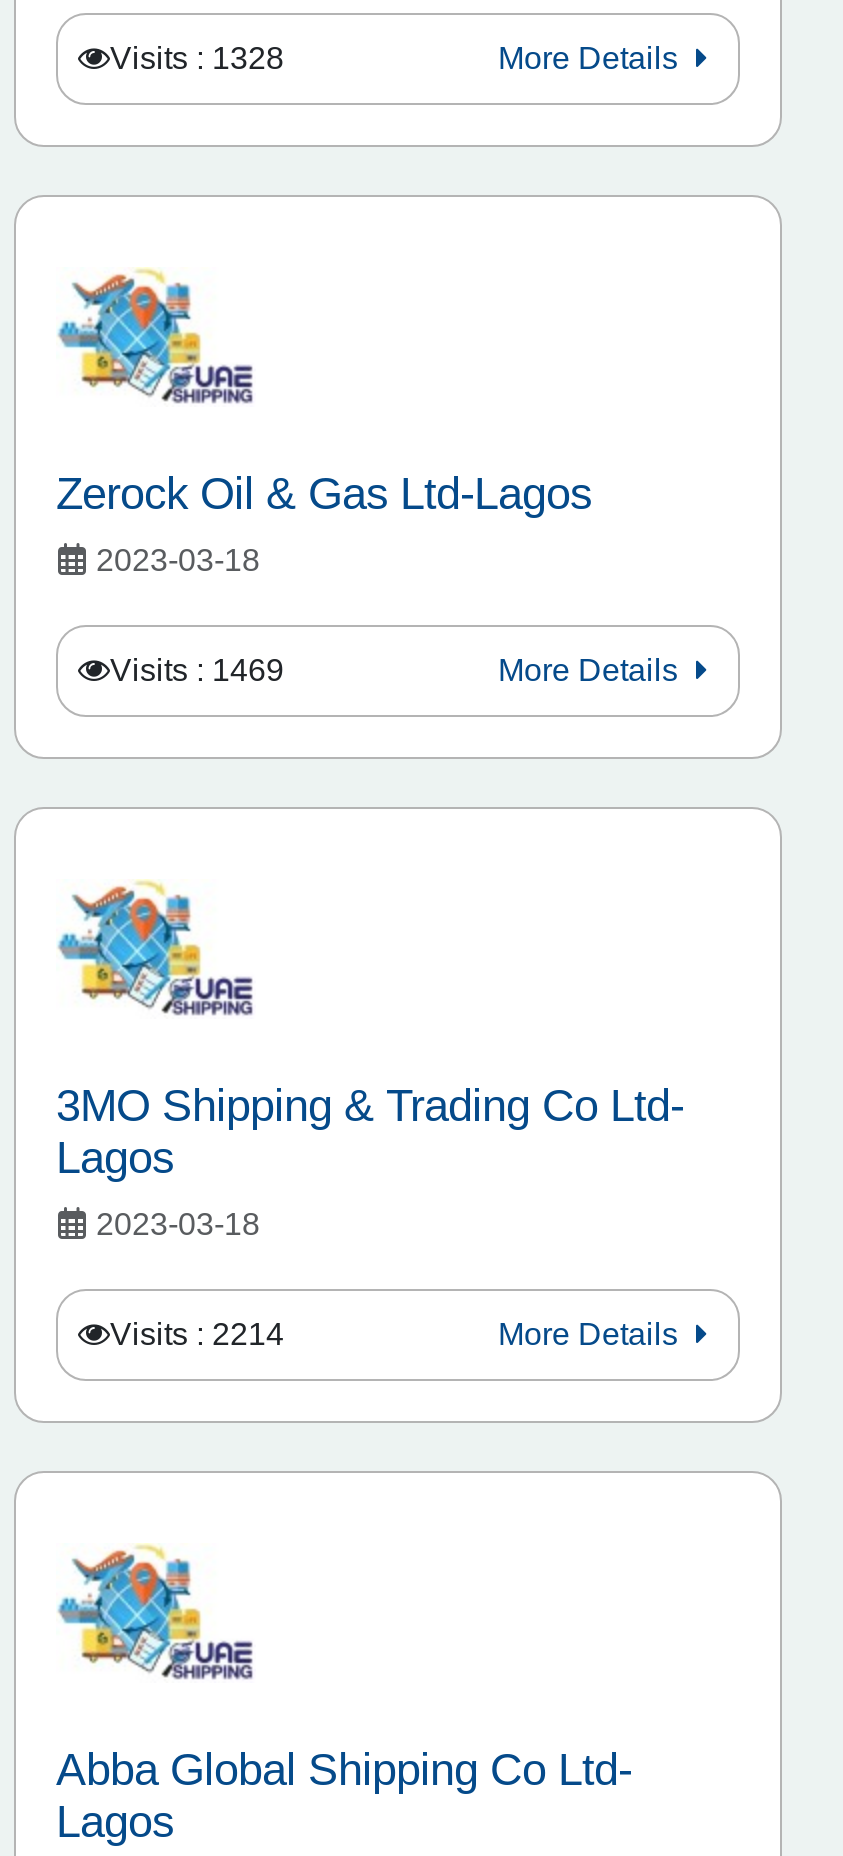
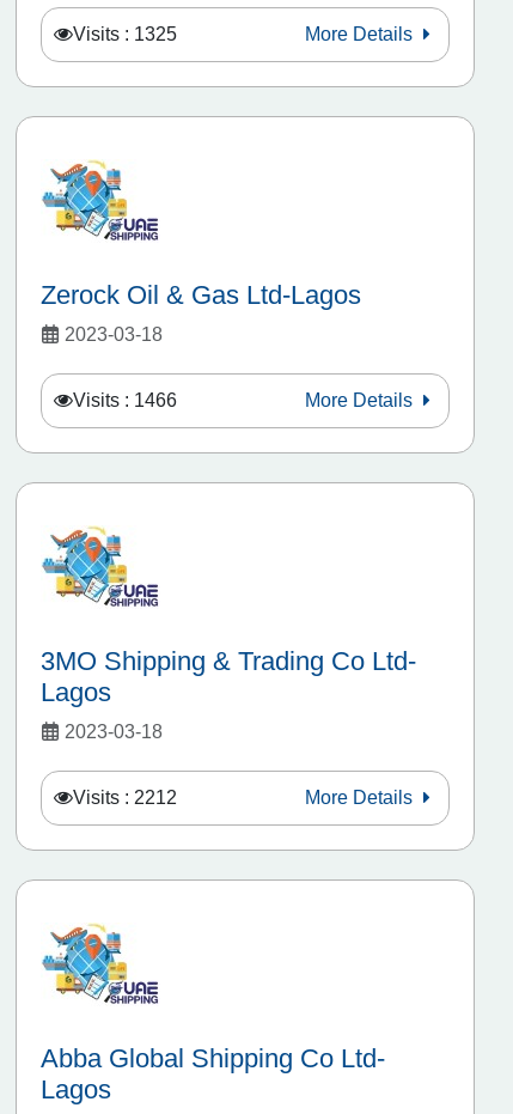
- Visits : 1328
+ Visits : 1325

- Visits : 1469
+ Visits : 1466

- Visits : 2214
+ Visits : 2212
